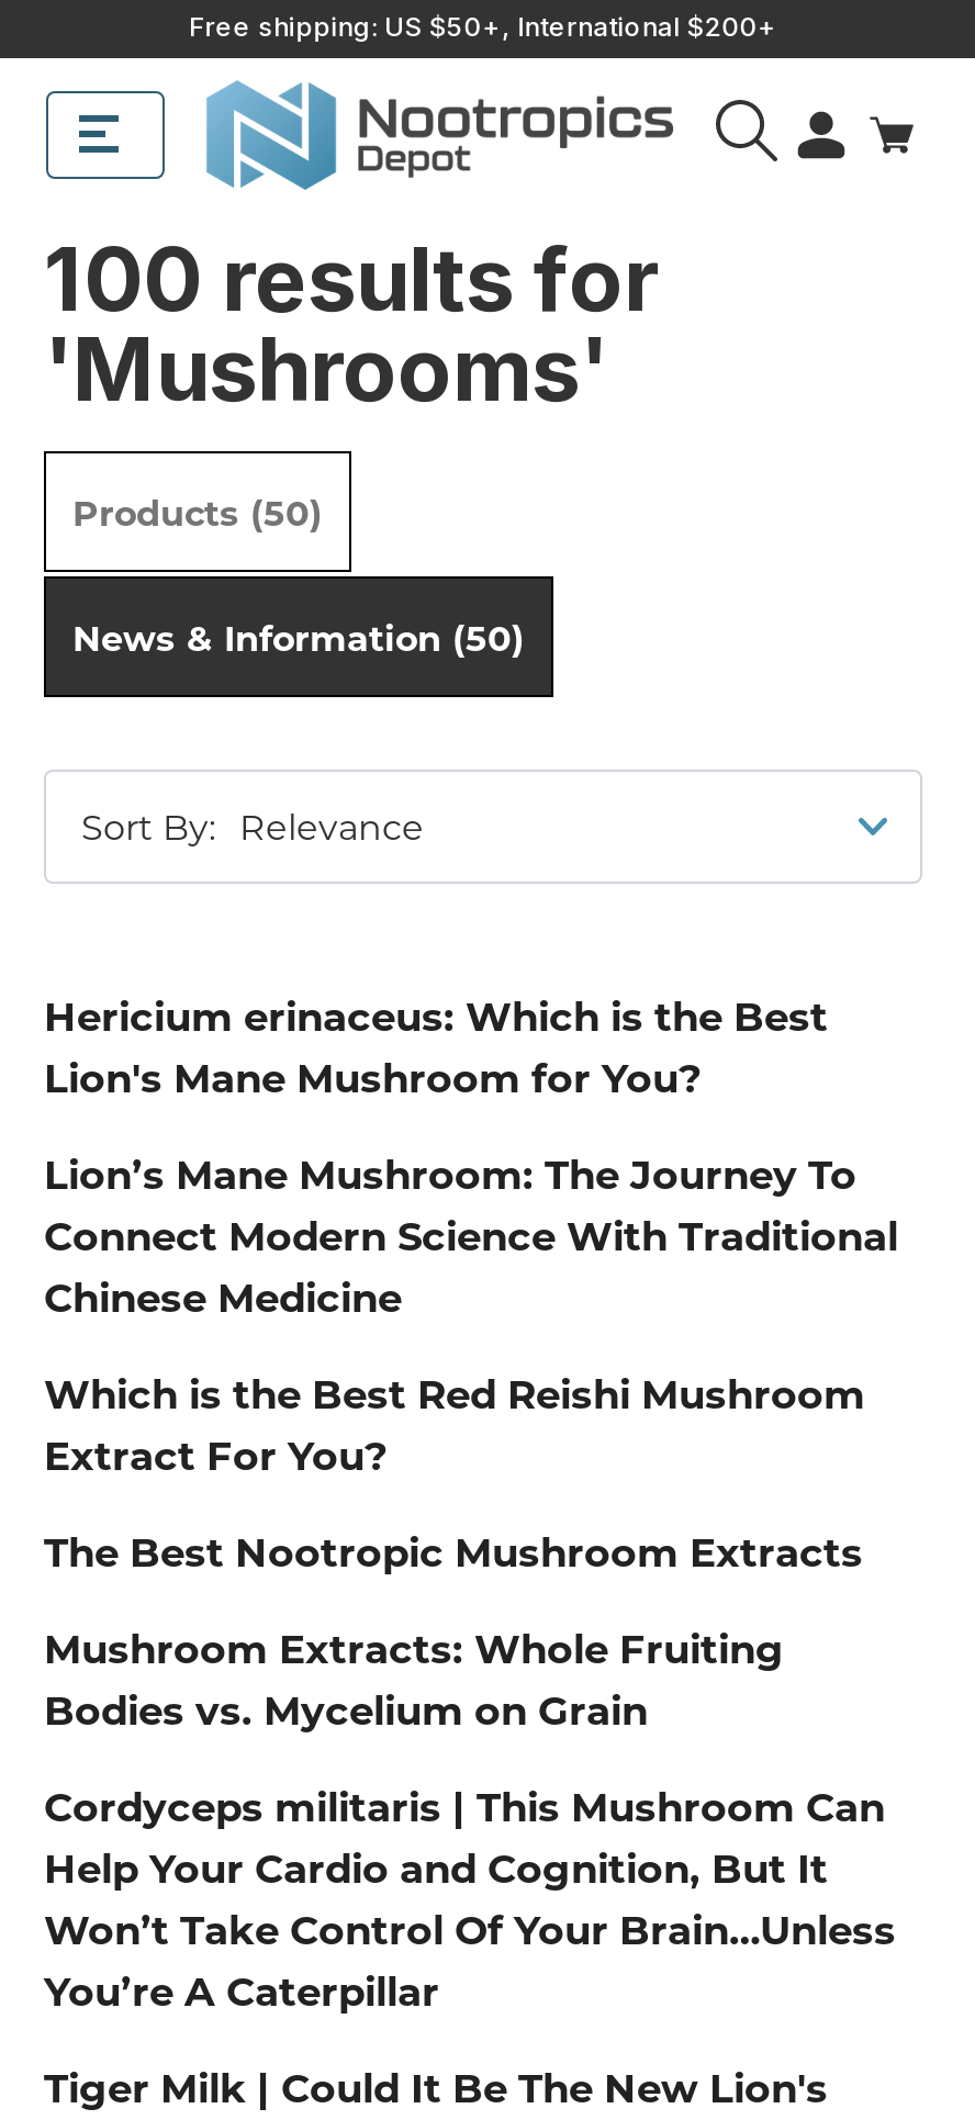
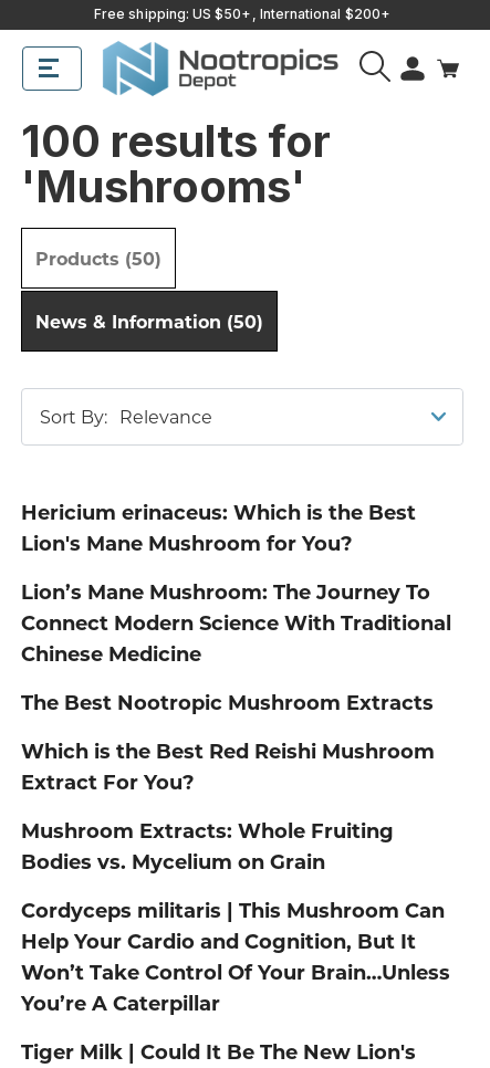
moved down: Which is the Best Red Reishi Mushroom | Extract For You?

moved up: The Best Nootropic Mushroom Extracts
